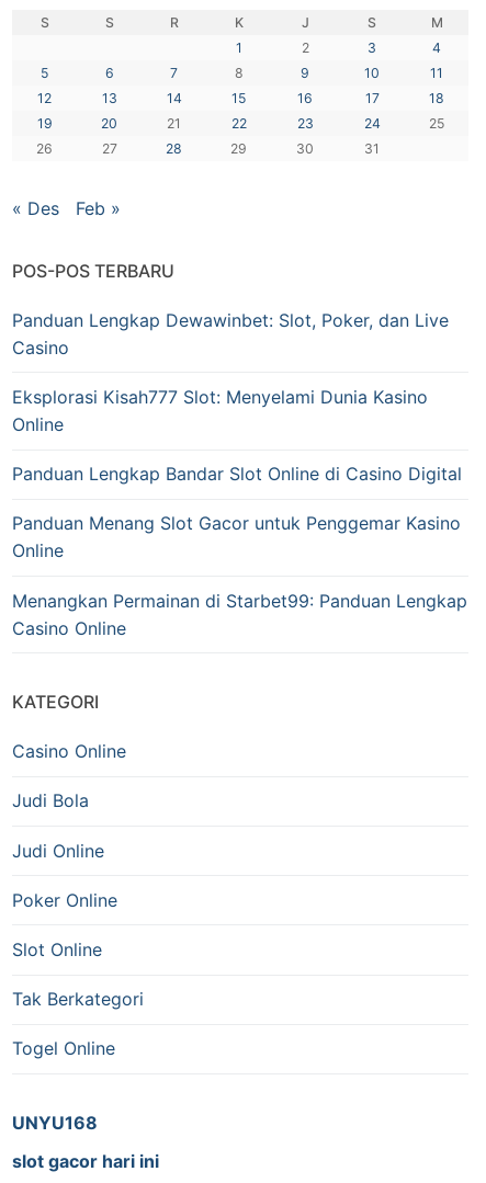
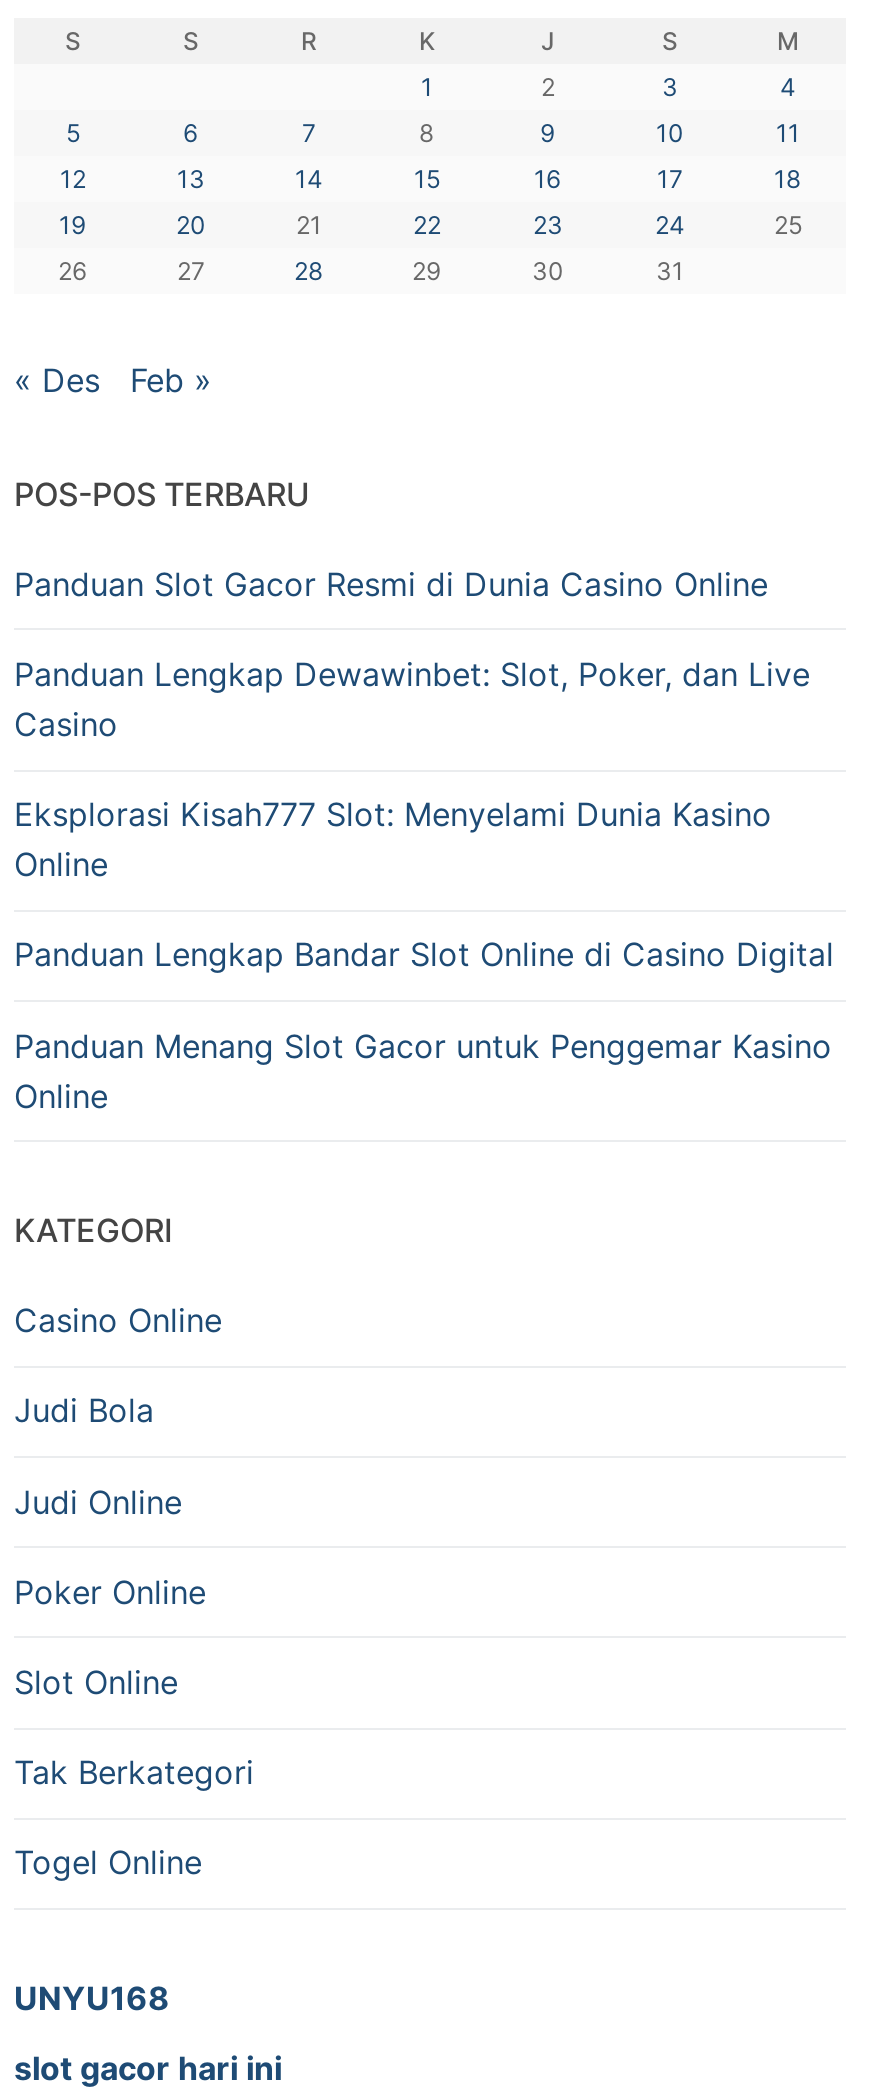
+ Panduan Slot Gacor Resmi di Dunia Casino Online

moved down: Panduan Lengkap Dewawinbet: Slot, Poker, dan Live | Casino | Eksplorasi Kisah777 Slot: Menyelami Dunia Kasino | Online | Panduan Lengkap Bandar Slot Online di Casino Digital | Panduan Menang Slot Gacor untuk Penggemar Kasino | Online

- Menangkan Permainan di Starbet99: Panduan Lengkap
- Casino Online
